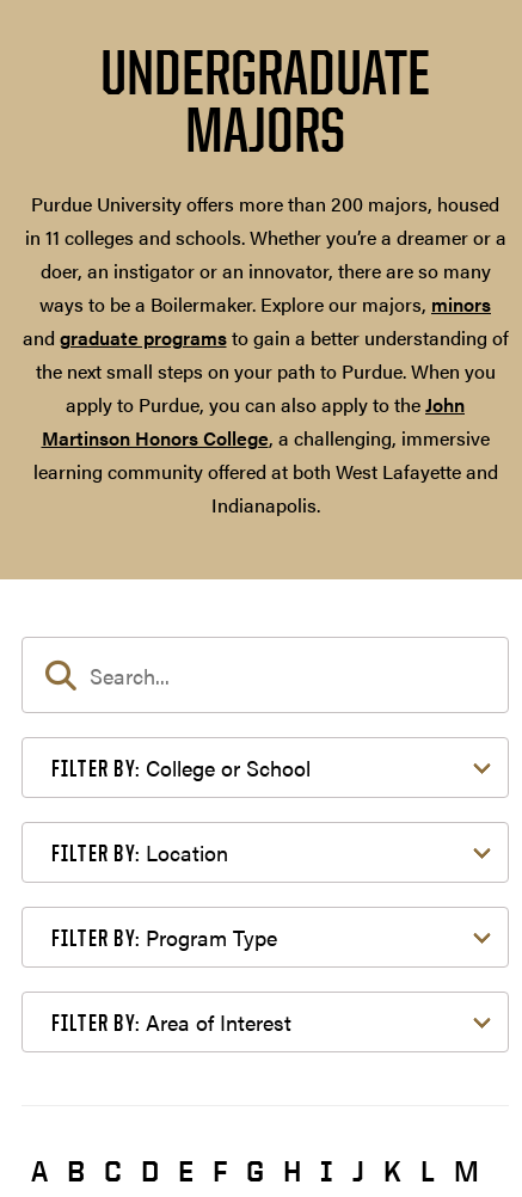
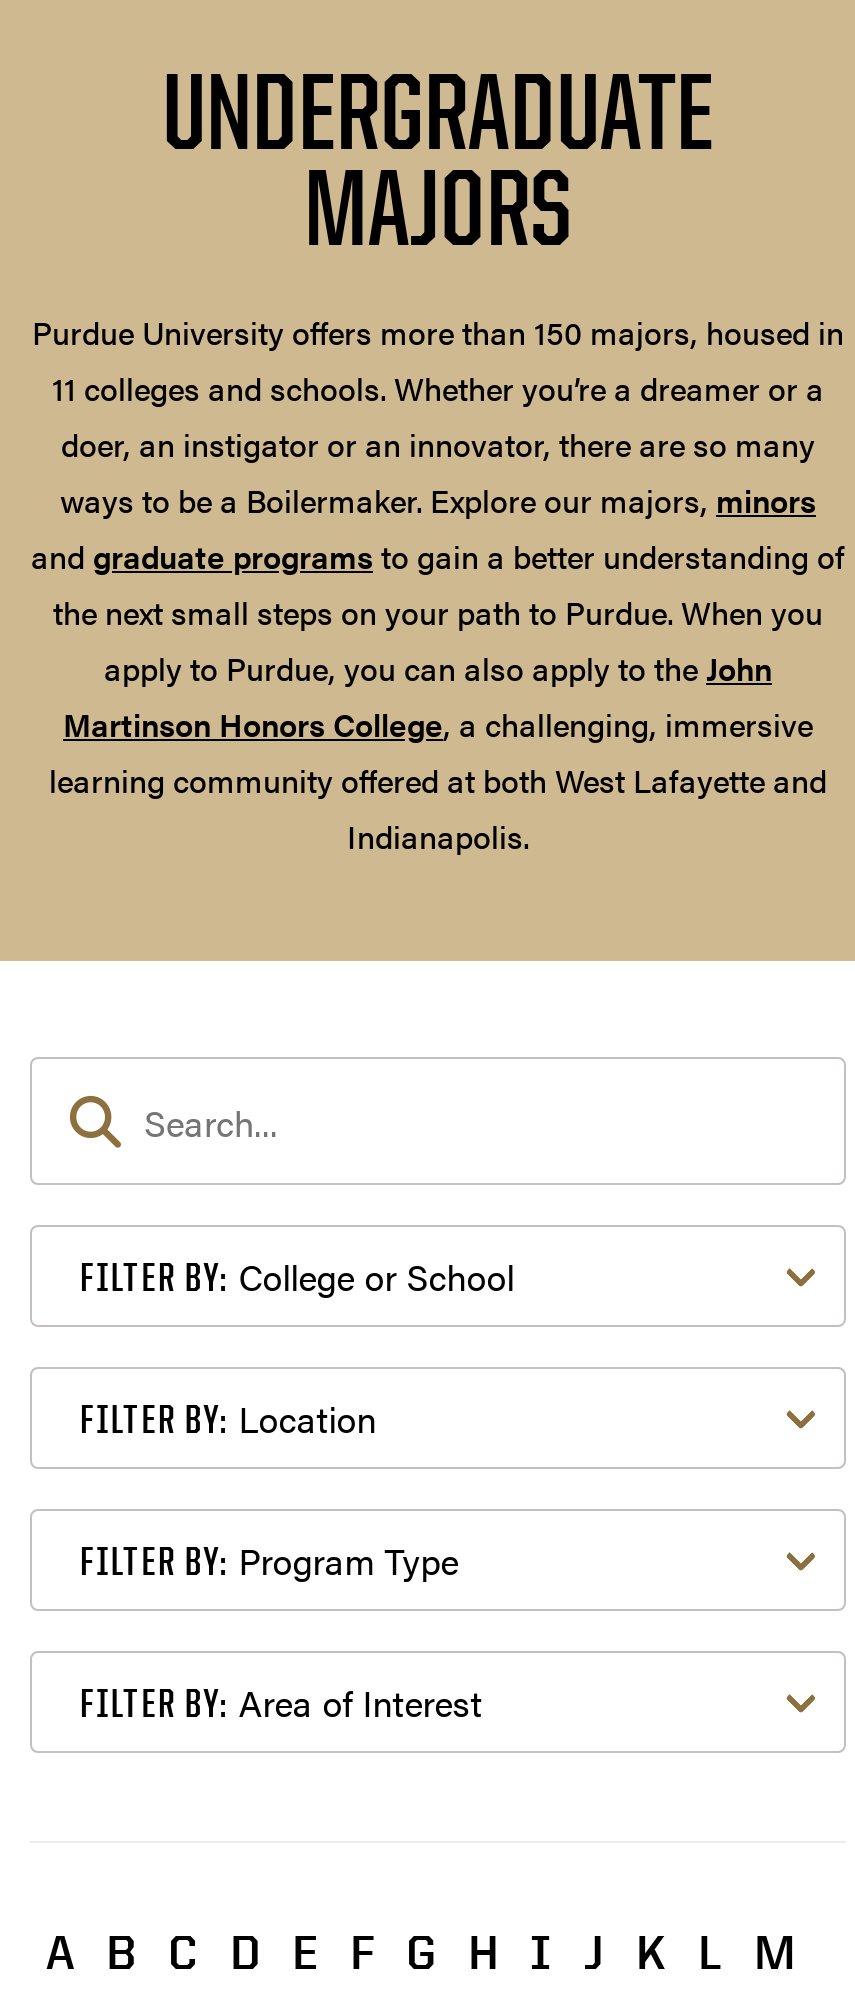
- Purdue University offers more than 200 majors, housed
- in 11 colleges and schools. Whether you’re a dreamer or a
+ Purdue University offers more than 150 majors, housed in
+ 11 colleges and schools. Whether you’re a dreamer or a
